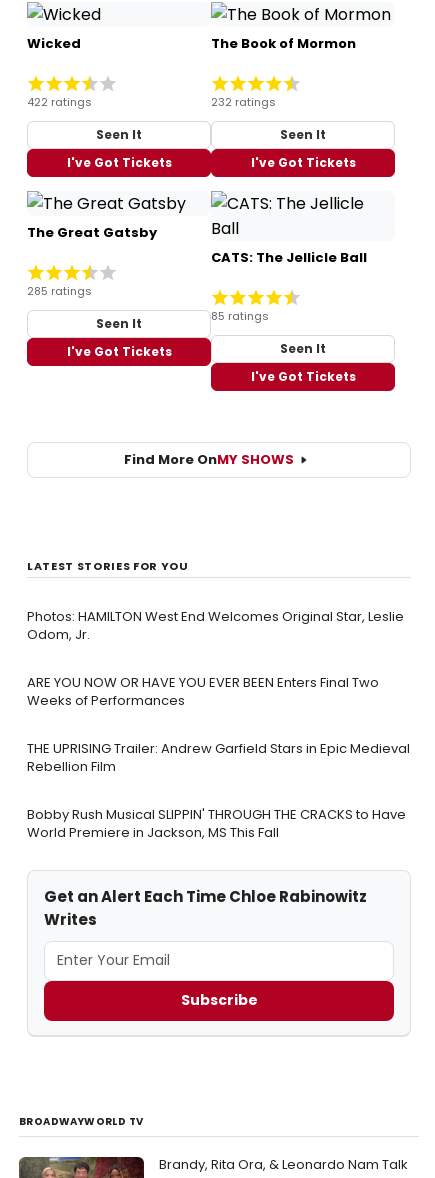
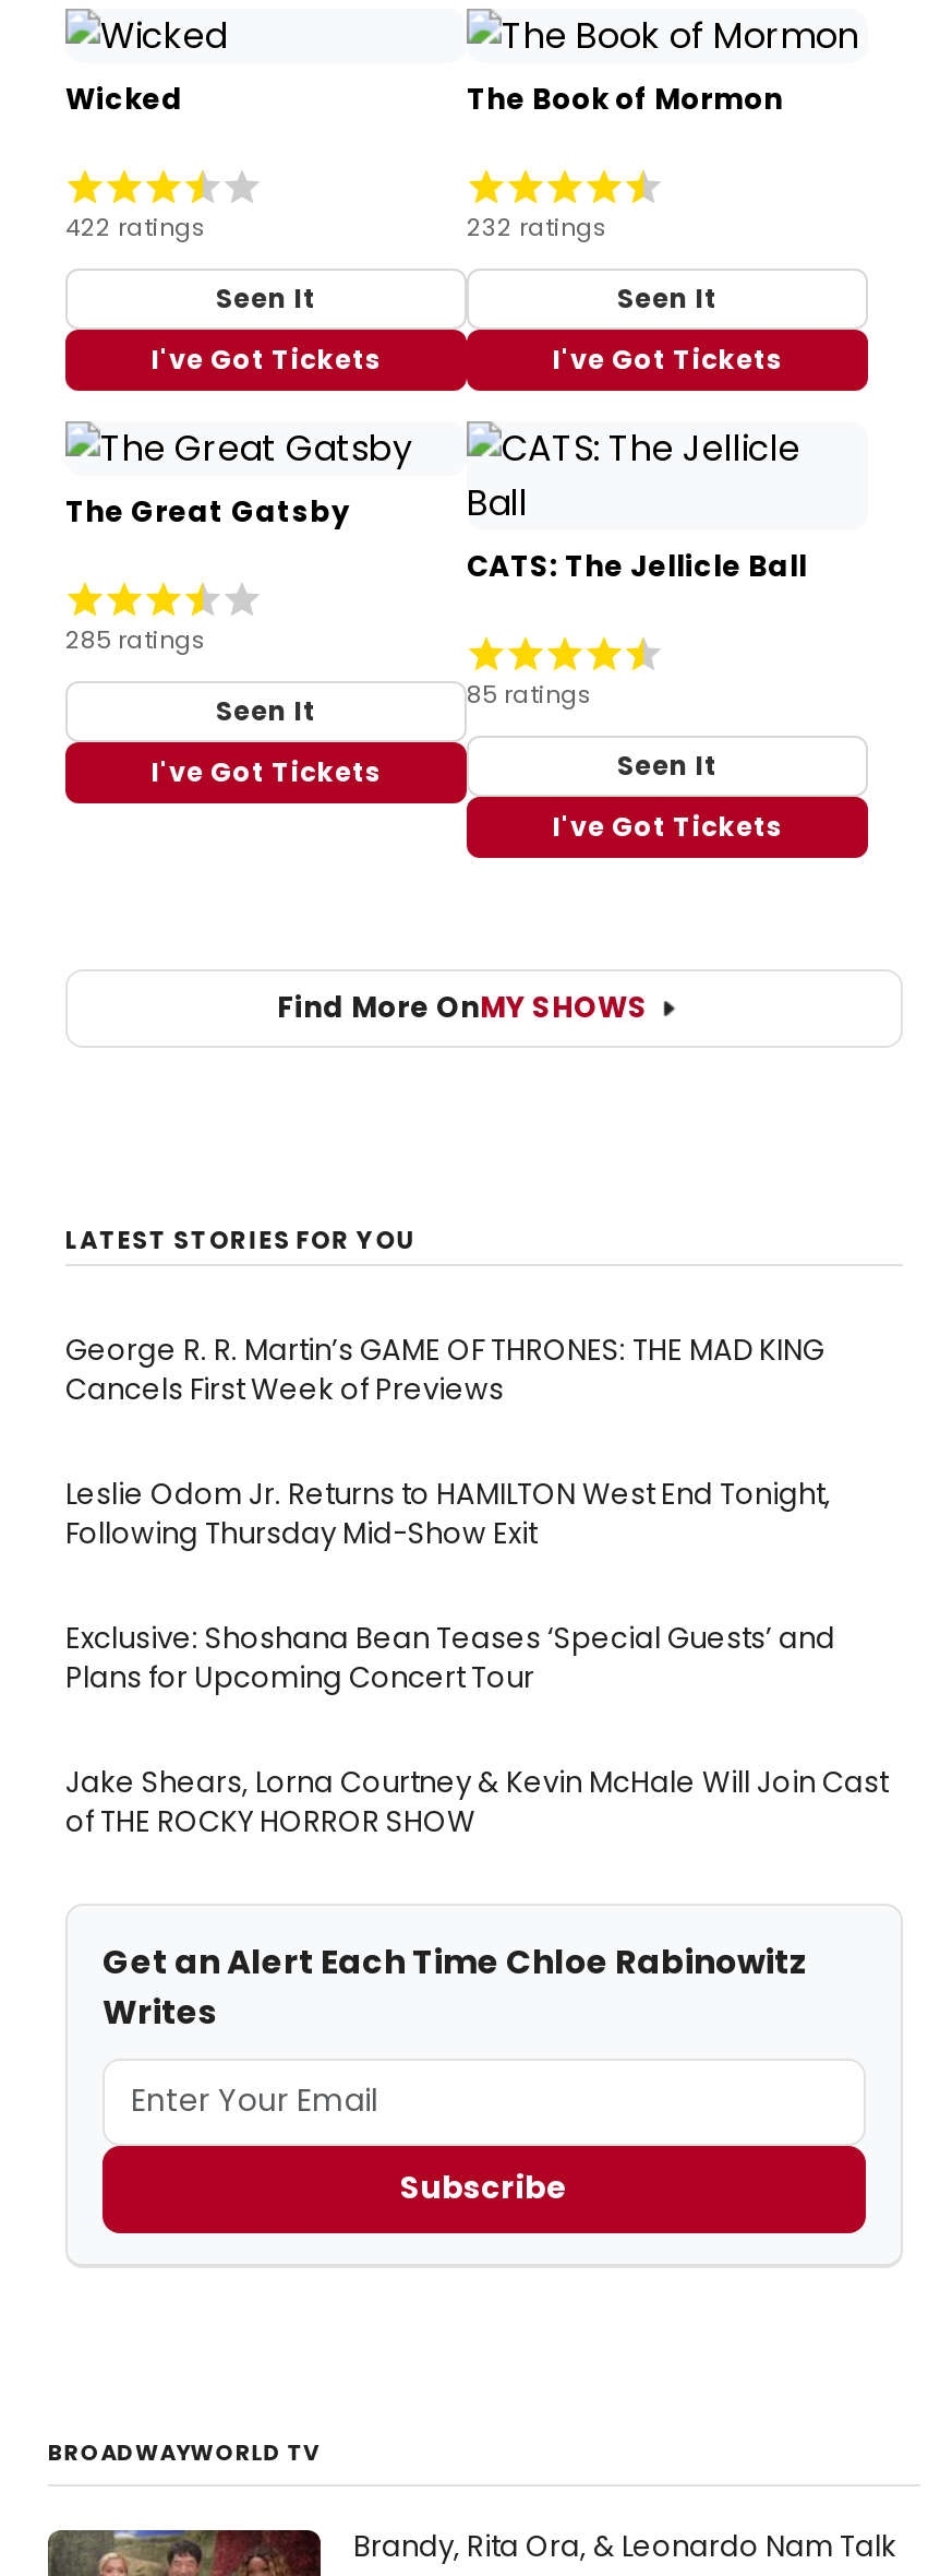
- Photos: HAMILTON West End Welcomes Original Star, Leslie
- Odom, Jr.
+ George R. R. Martin’s GAME OF THRONES: THE MAD KING
+ Cancels First Week of Previews

- ARE YOU NOW OR HAVE YOU EVER BEEN Enters Final Two
- Weeks of Performances
+ Leslie Odom Jr. Returns to HAMILTON West End Tonight,
+ Following Thursday Mid-Show Exit

- THE UPRISING Trailer: Andrew Garfield Stars in Epic Medieval
- Rebellion Film
+ Exclusive: Shoshana Bean Teases ‘Special Guests’ and
+ Plans for Upcoming Concert Tour

- Bobby Rush Musical SLIPPIN' THROUGH THE CRACKS to Have
- World Premiere in Jackson, MS This Fall
+ Jake Shears, Lorna Courtney & Kevin McHale Will Join Cast
+ of THE ROCKY HORROR SHOW
